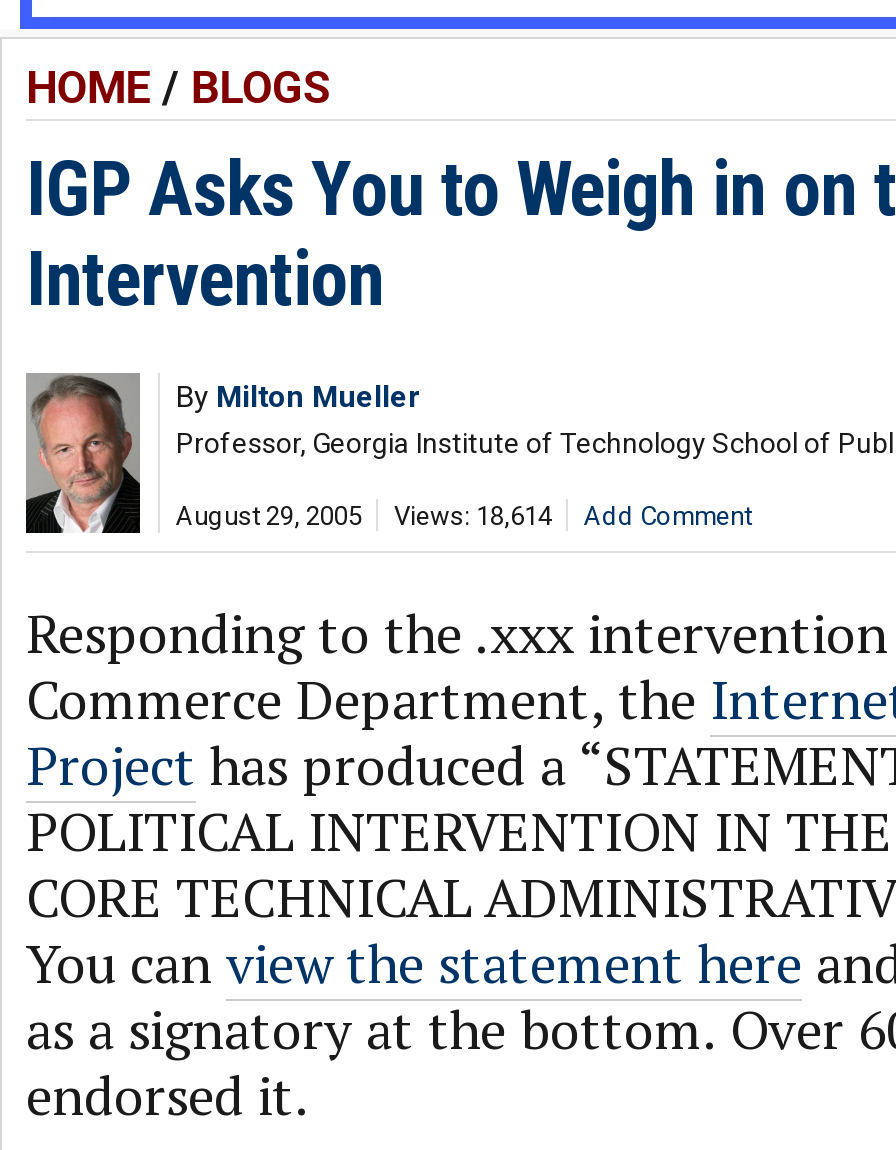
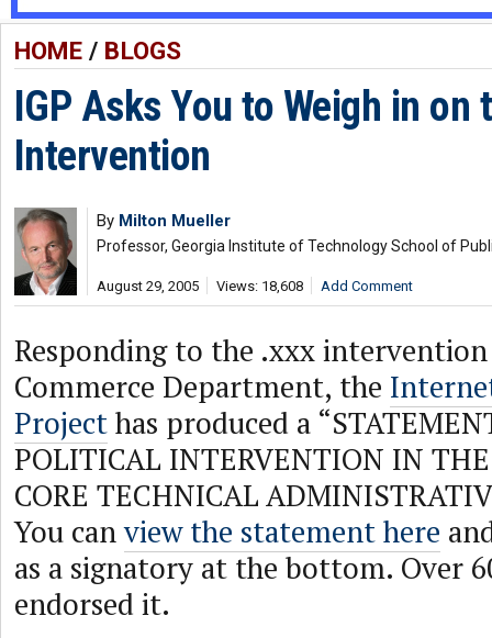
- August 29, 2005 Views: 18,614 Add Comment
+ August 29, 2005 Views: 18,608 Add Comment
